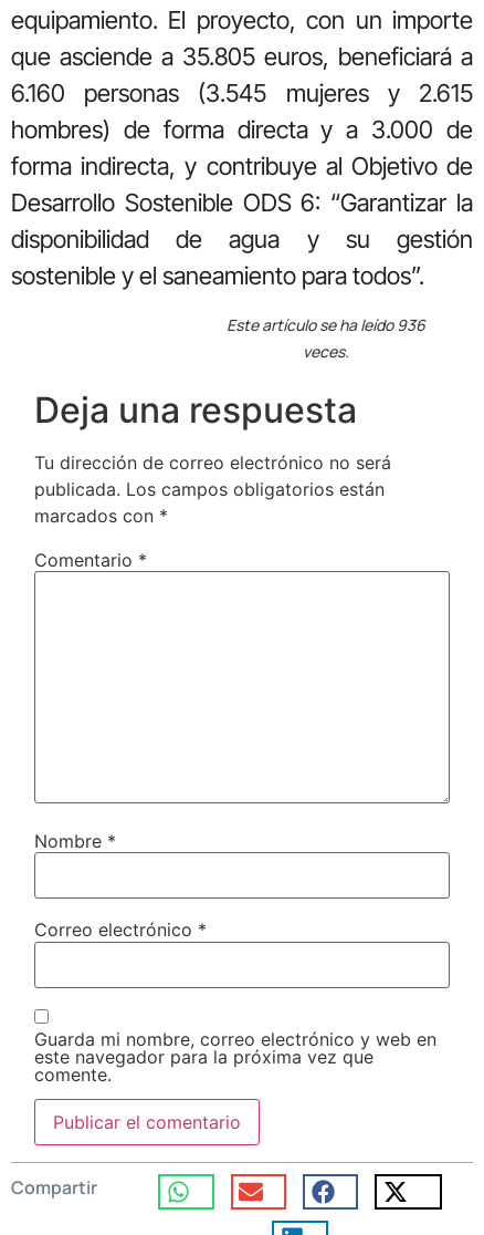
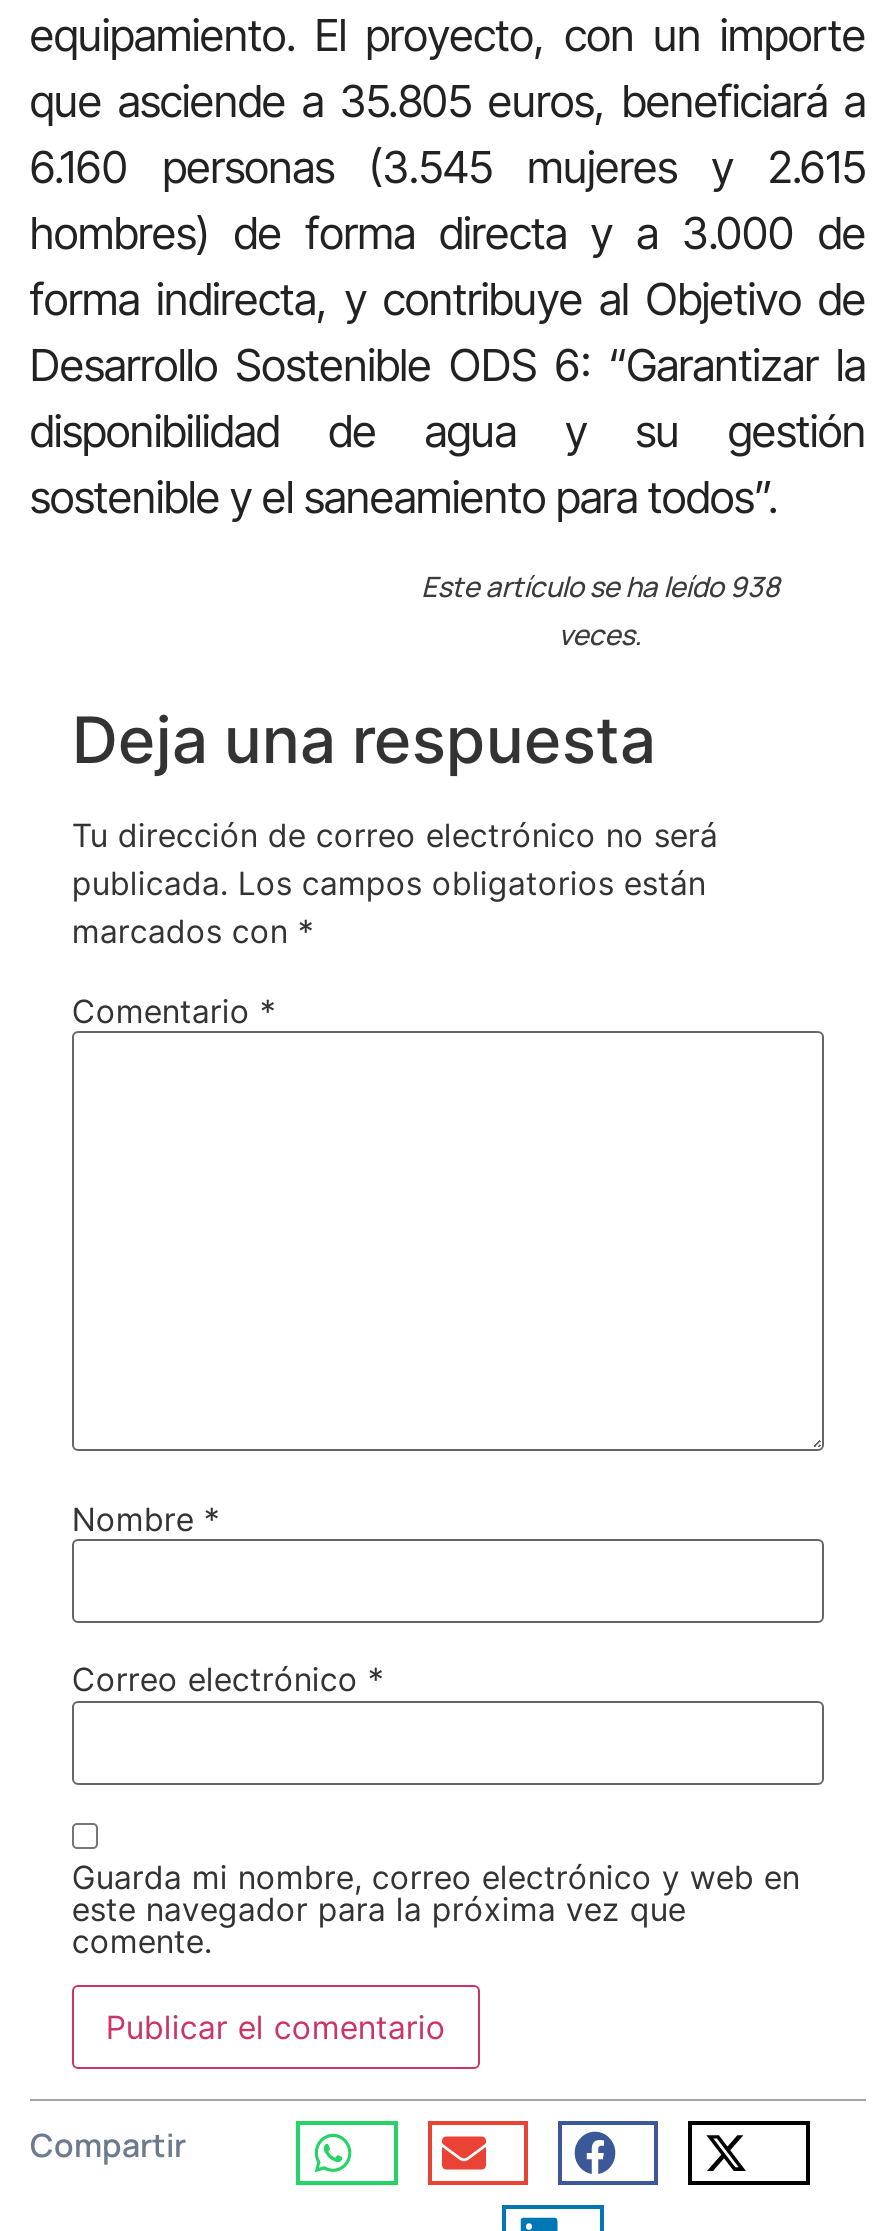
- Este artículo se ha leído 936
+ Este artículo se ha leído 938
